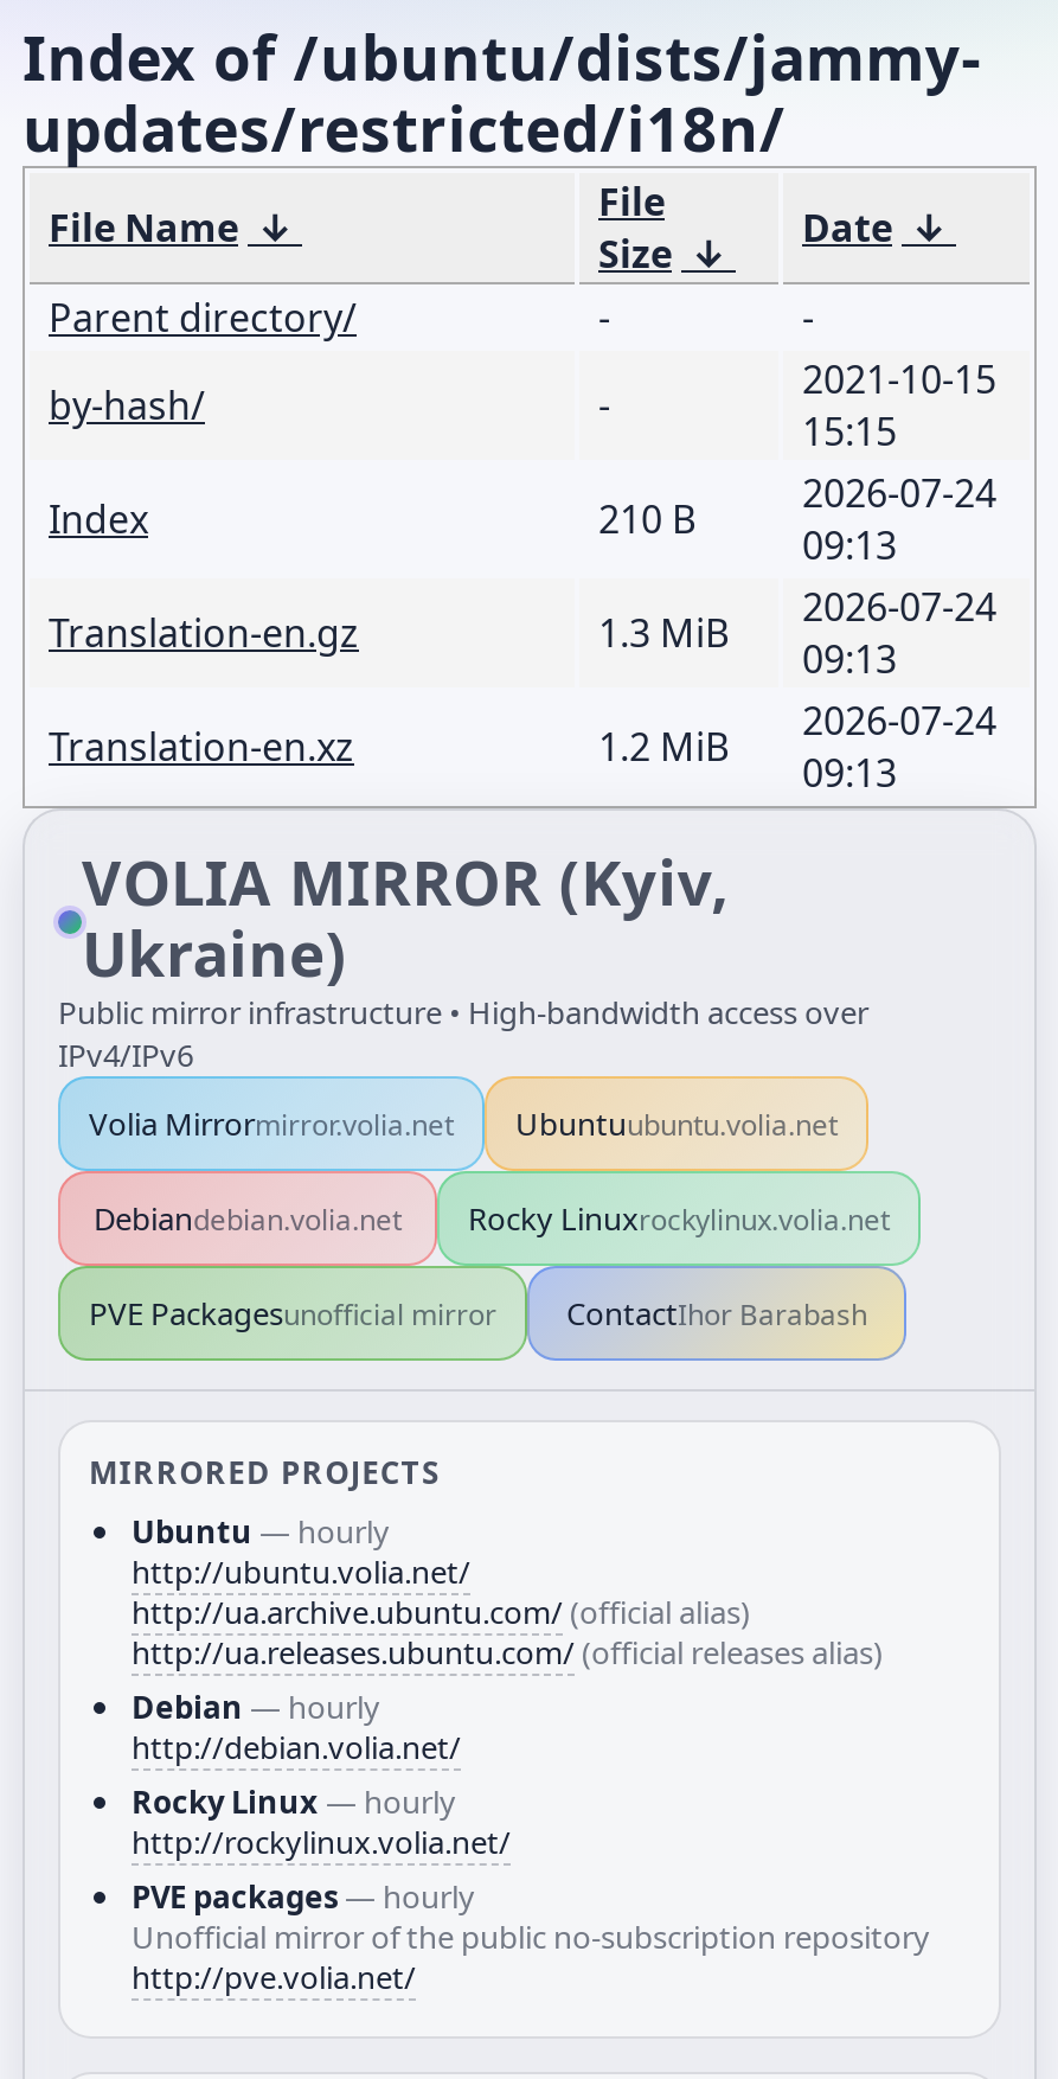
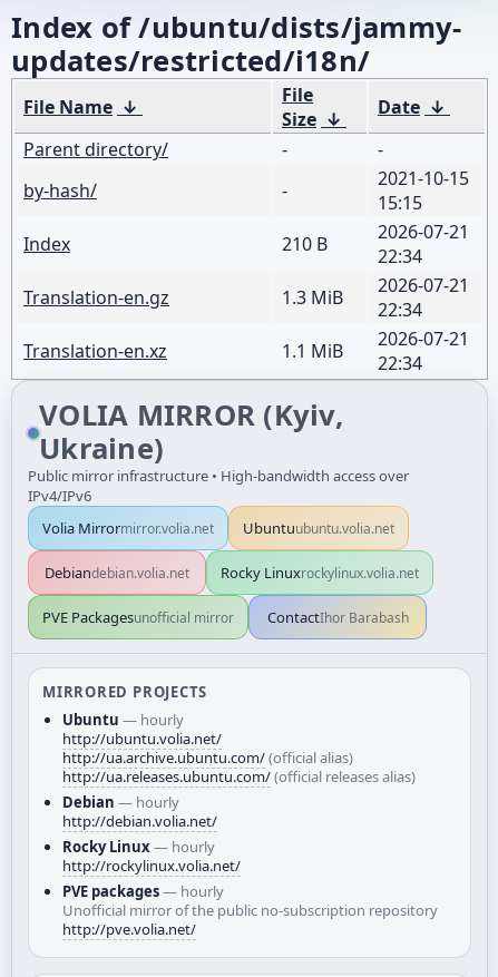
- 2026-07-24
+ 2026-07-21

- 09:13
+ 22:34

- 2026-07-24
+ 2026-07-21

- 09:13
+ 22:34

- 2026-07-24
+ 2026-07-21

- 1.2 MiB
+ 1.1 MiB

- 09:13
+ 22:34
